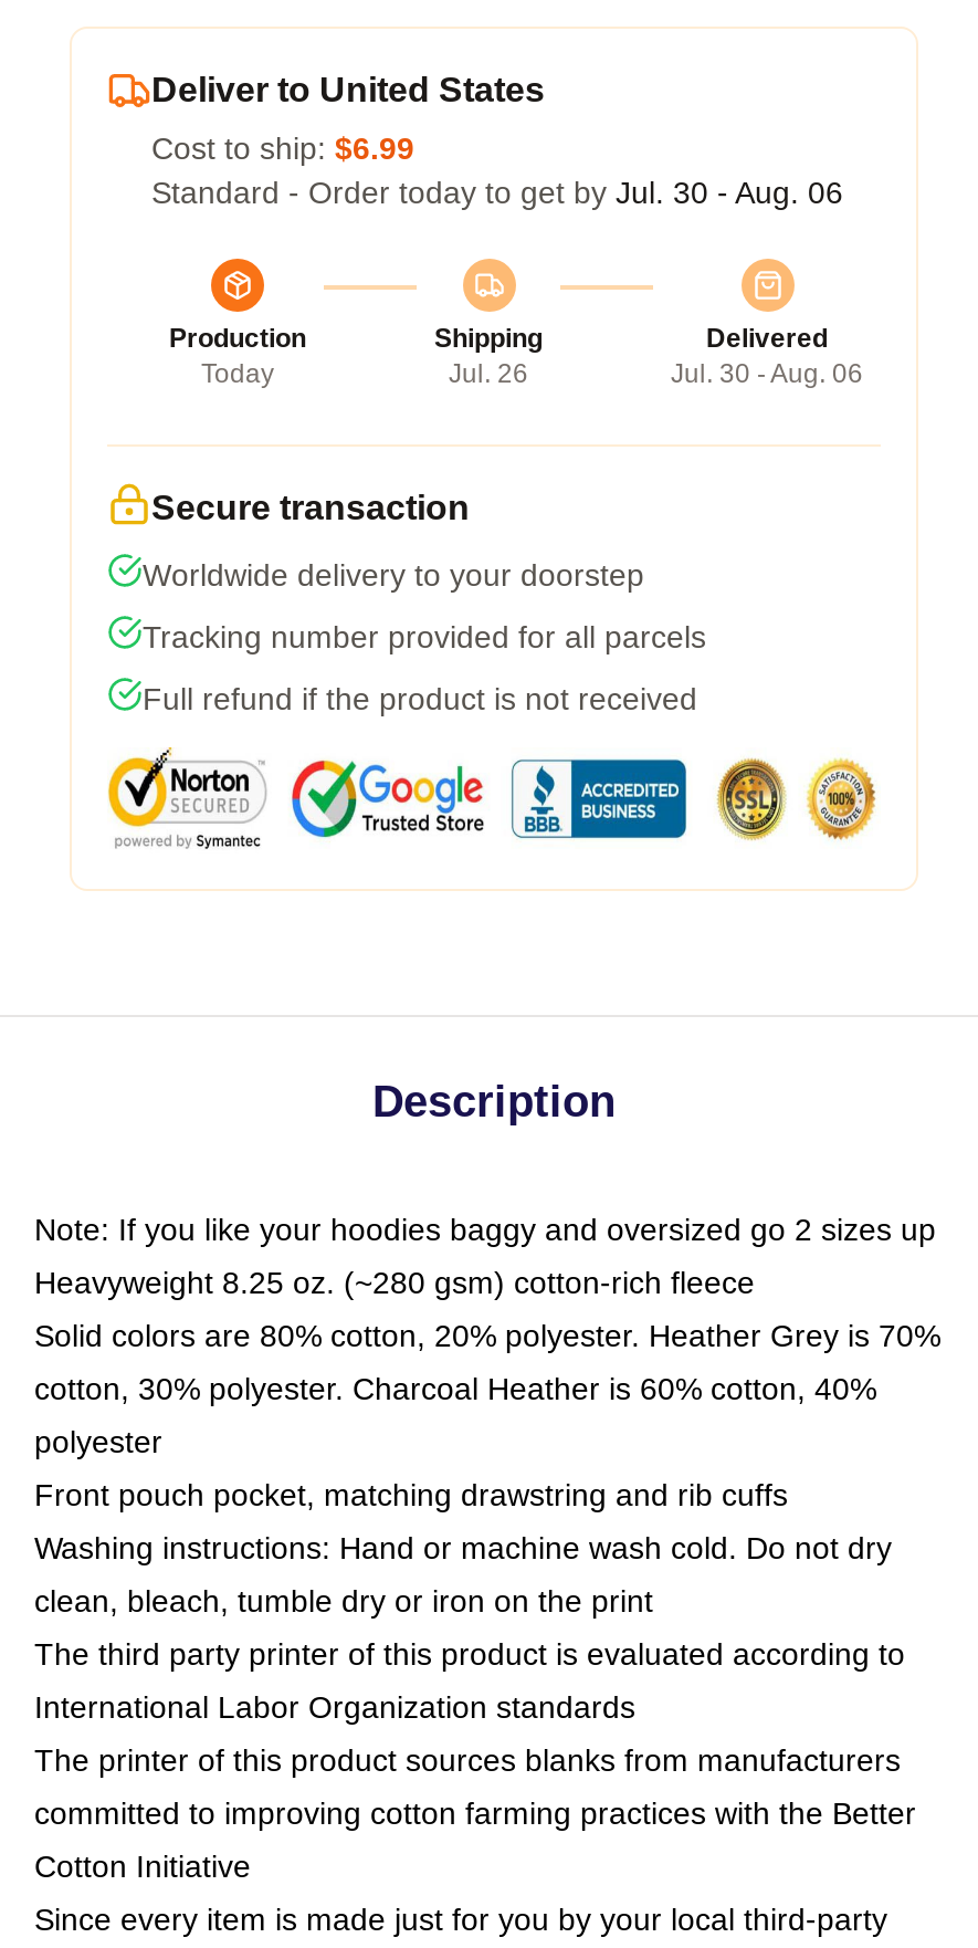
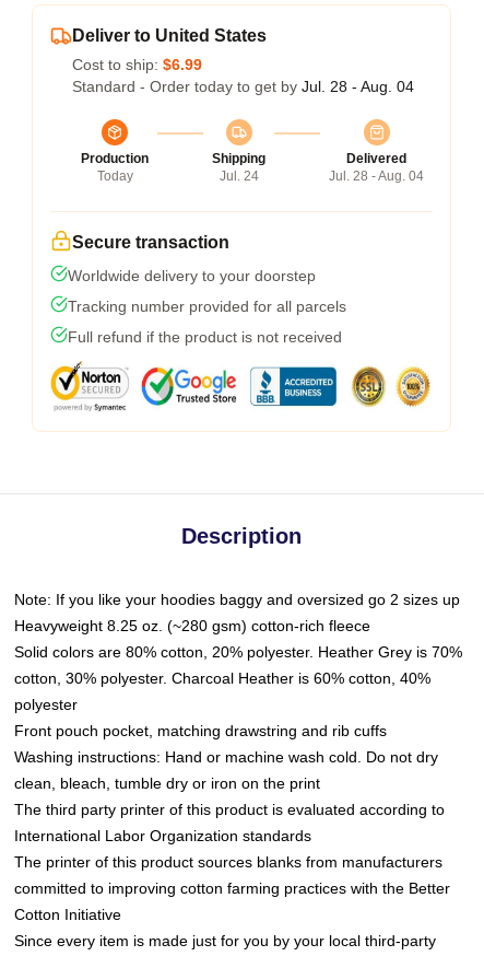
- Standard - Order today to get by Jul. 30 - Aug. 06
+ Standard - Order today to get by Jul. 28 - Aug. 04

- Jul. 26
+ Jul. 24

- Jul. 30 - Aug. 06
+ Jul. 28 - Aug. 04
